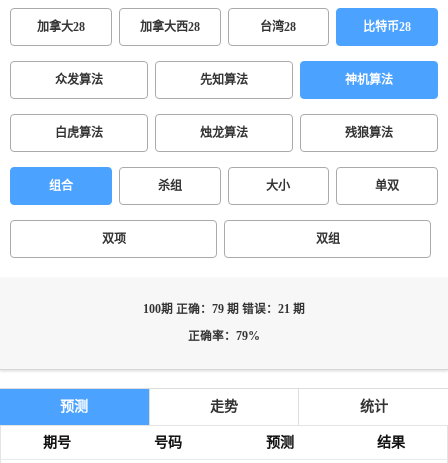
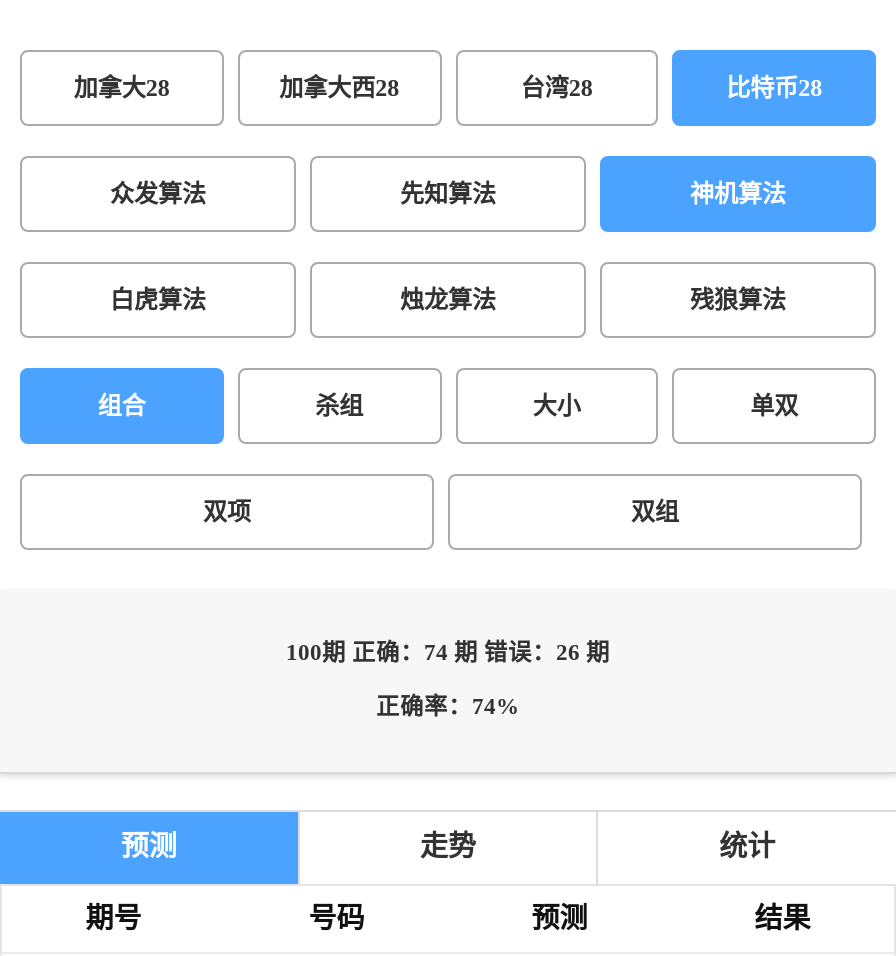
- 100期 正确：79 期 错误：21 期
+ 100期 正确：74 期 错误：26 期

- 正确率：79%
+ 正确率：74%
